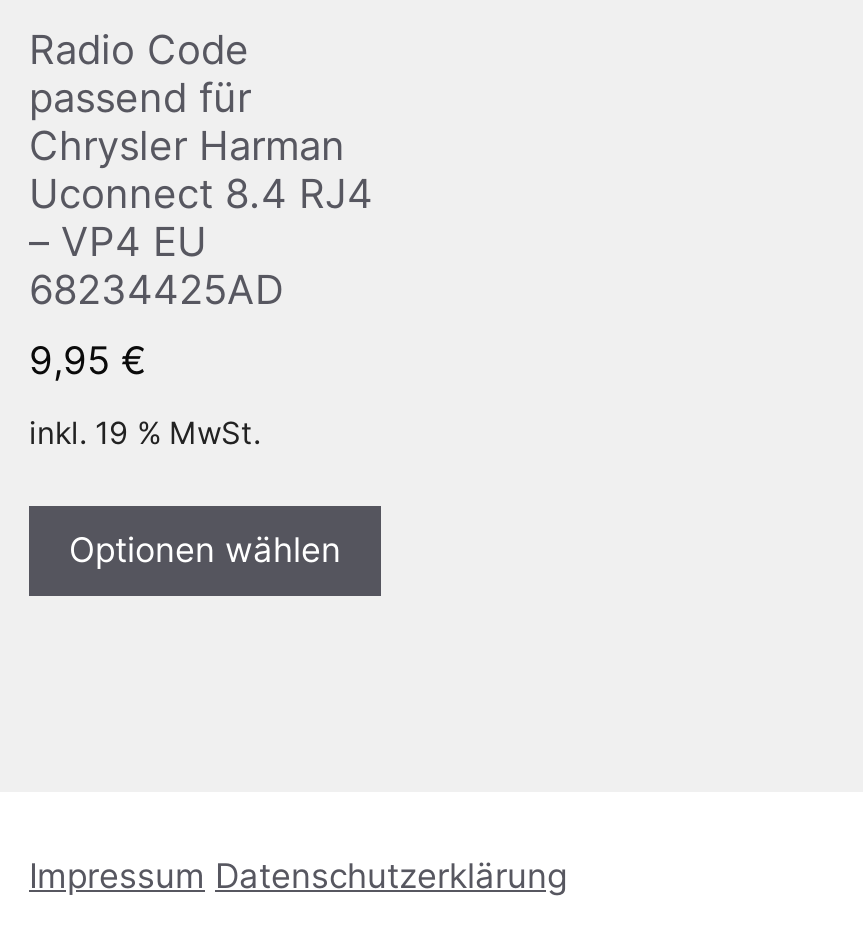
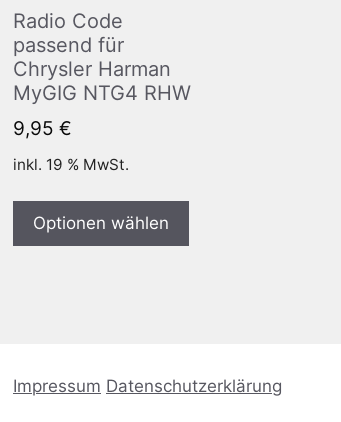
- Uconnect 8.4 RJ4
- – VP4 EU
- 68234425AD
+ MyGIG NTG4 RHW
